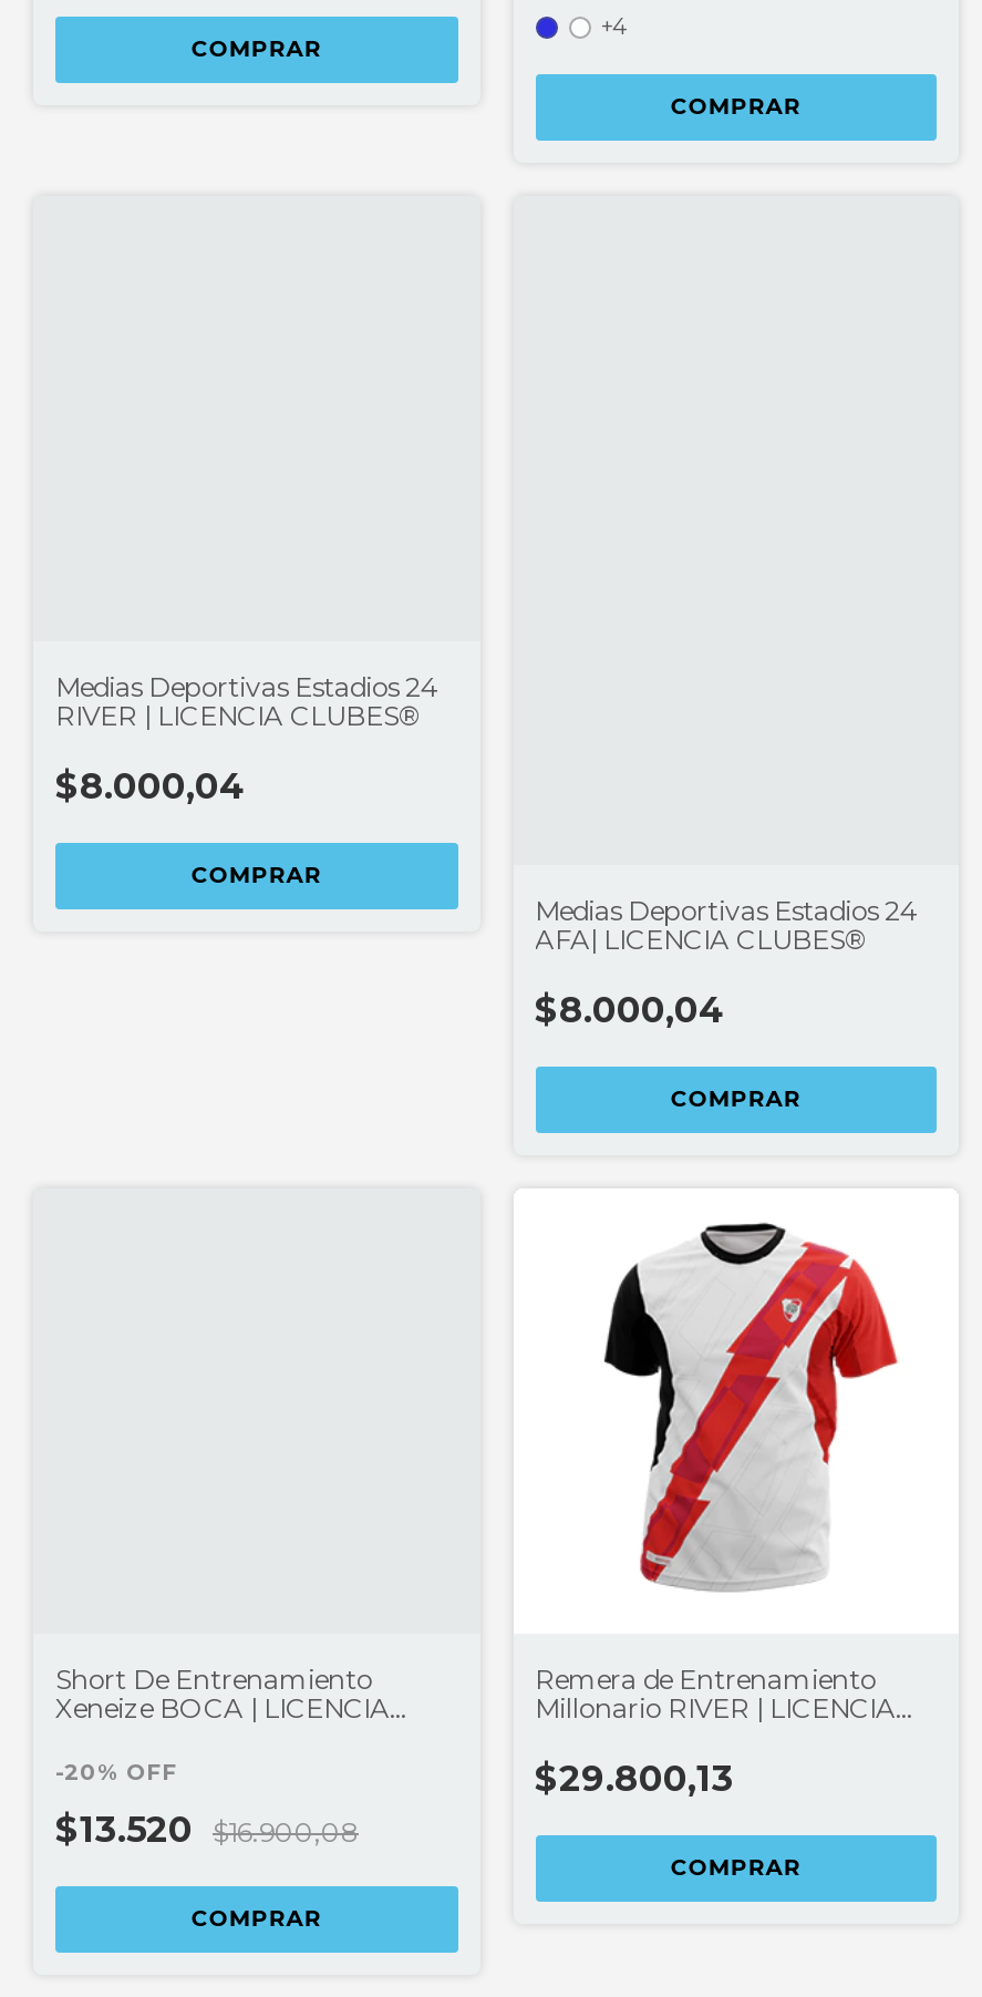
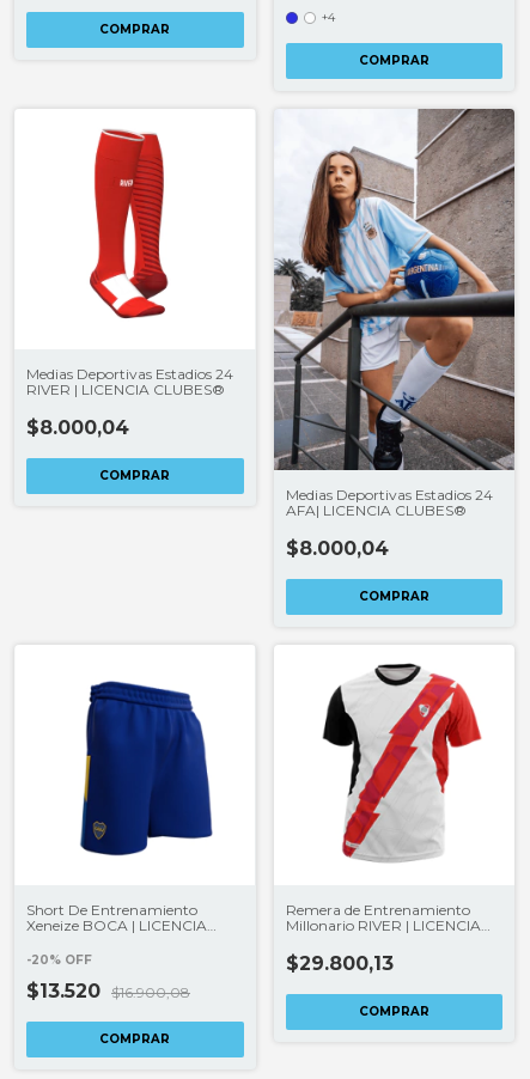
+ [image]

+ [image]

+ [image]
